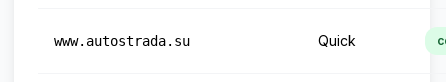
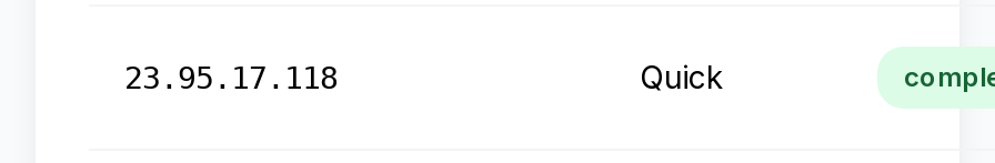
- www.autostrada.su
+ 23.95.17.118
